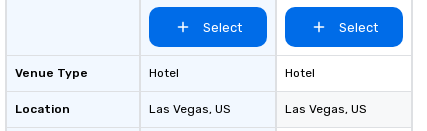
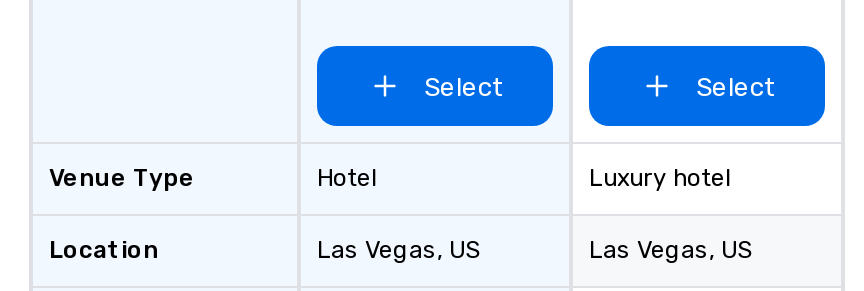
- Hotel
+ Luxury hotel
